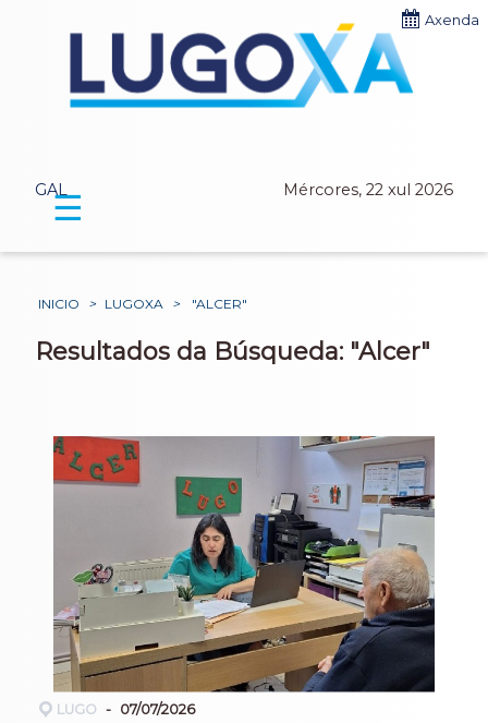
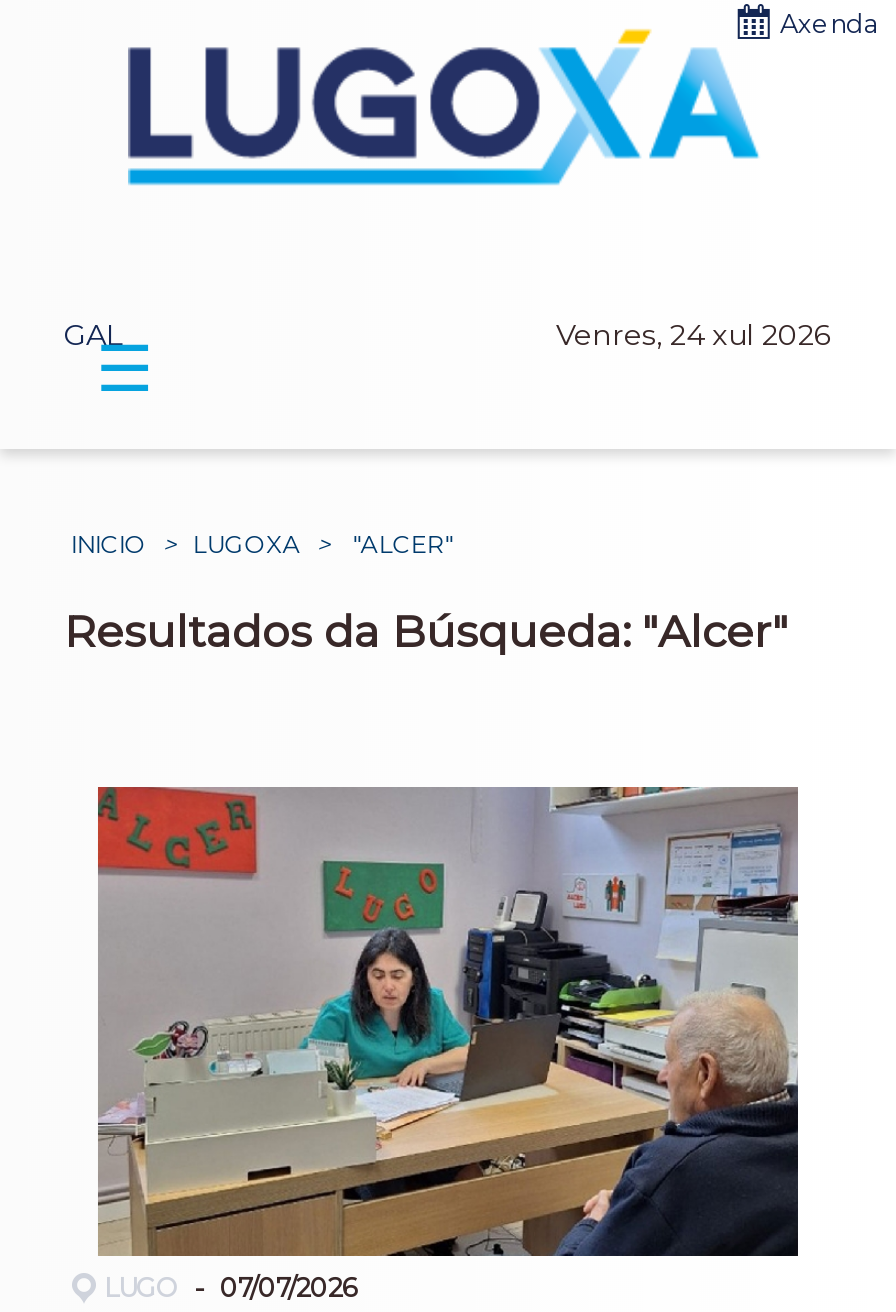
- Mércores, 22 xul 2026
+ Venres, 24 xul 2026
